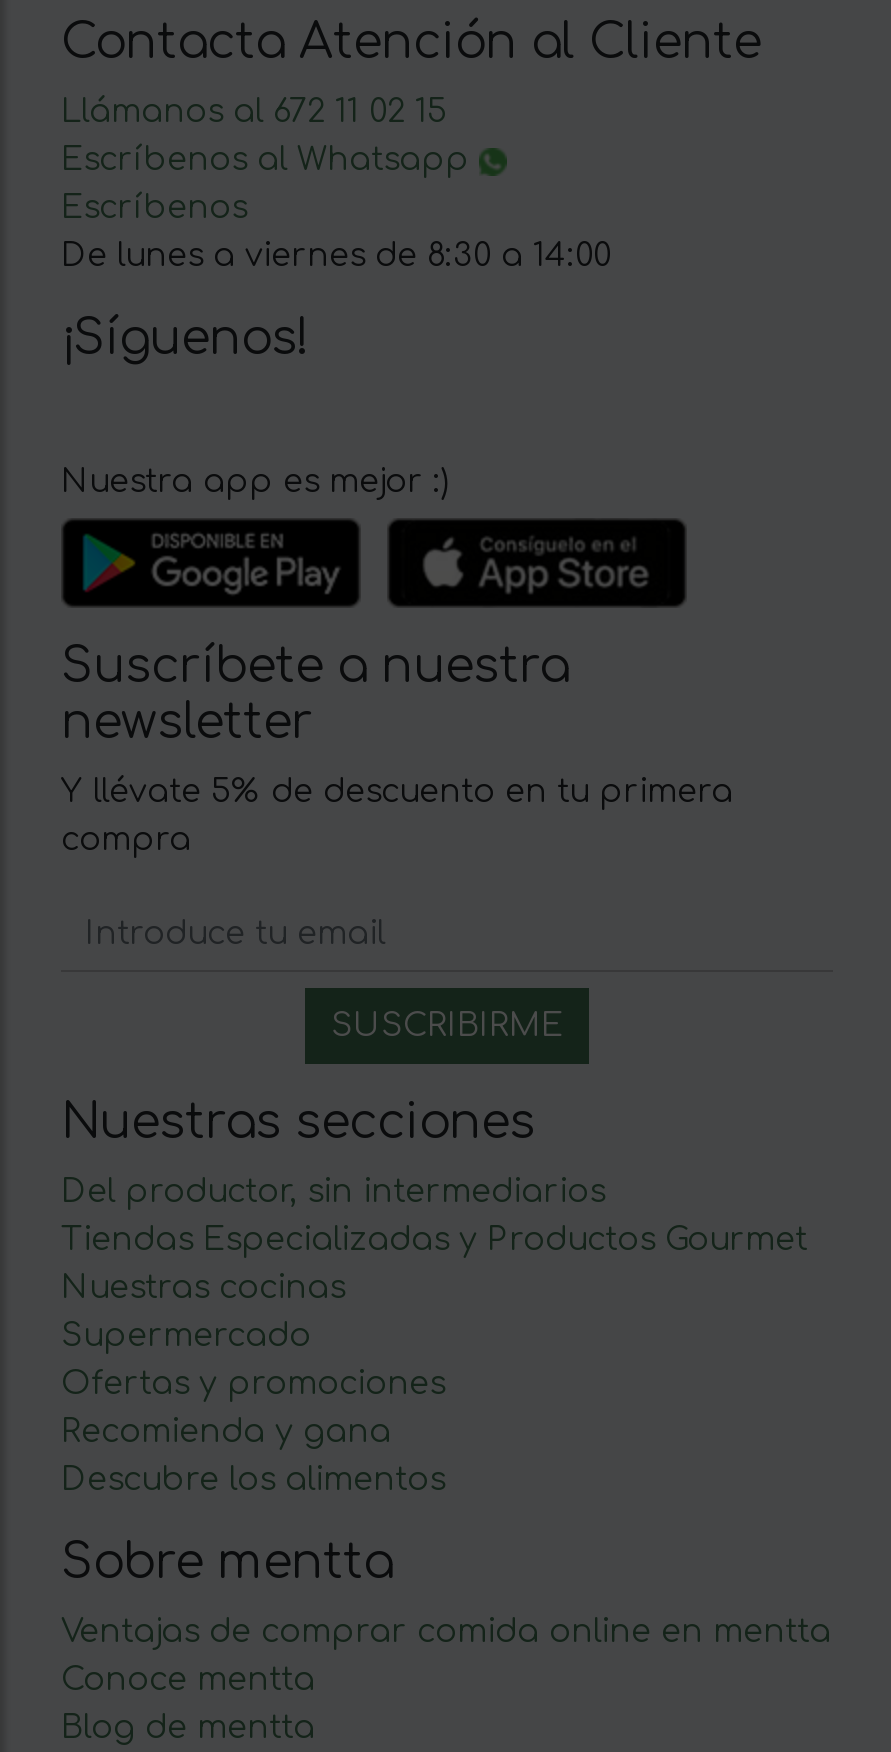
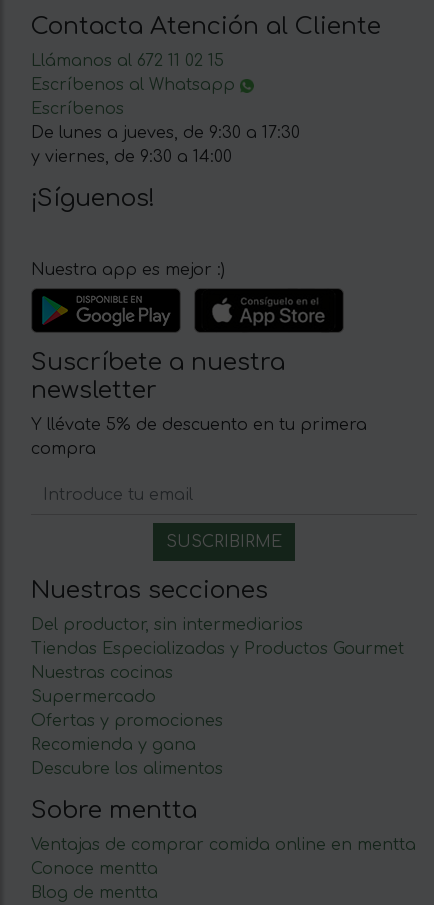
- De lunes a viernes de 8:30 a 14:00
+ De lunes a jueves, de 9:30 a 17:30
+ y viernes, de 9:30 a 14:00
